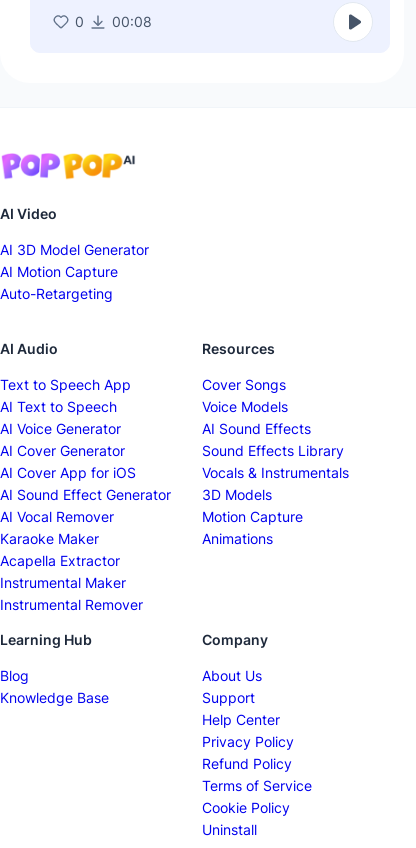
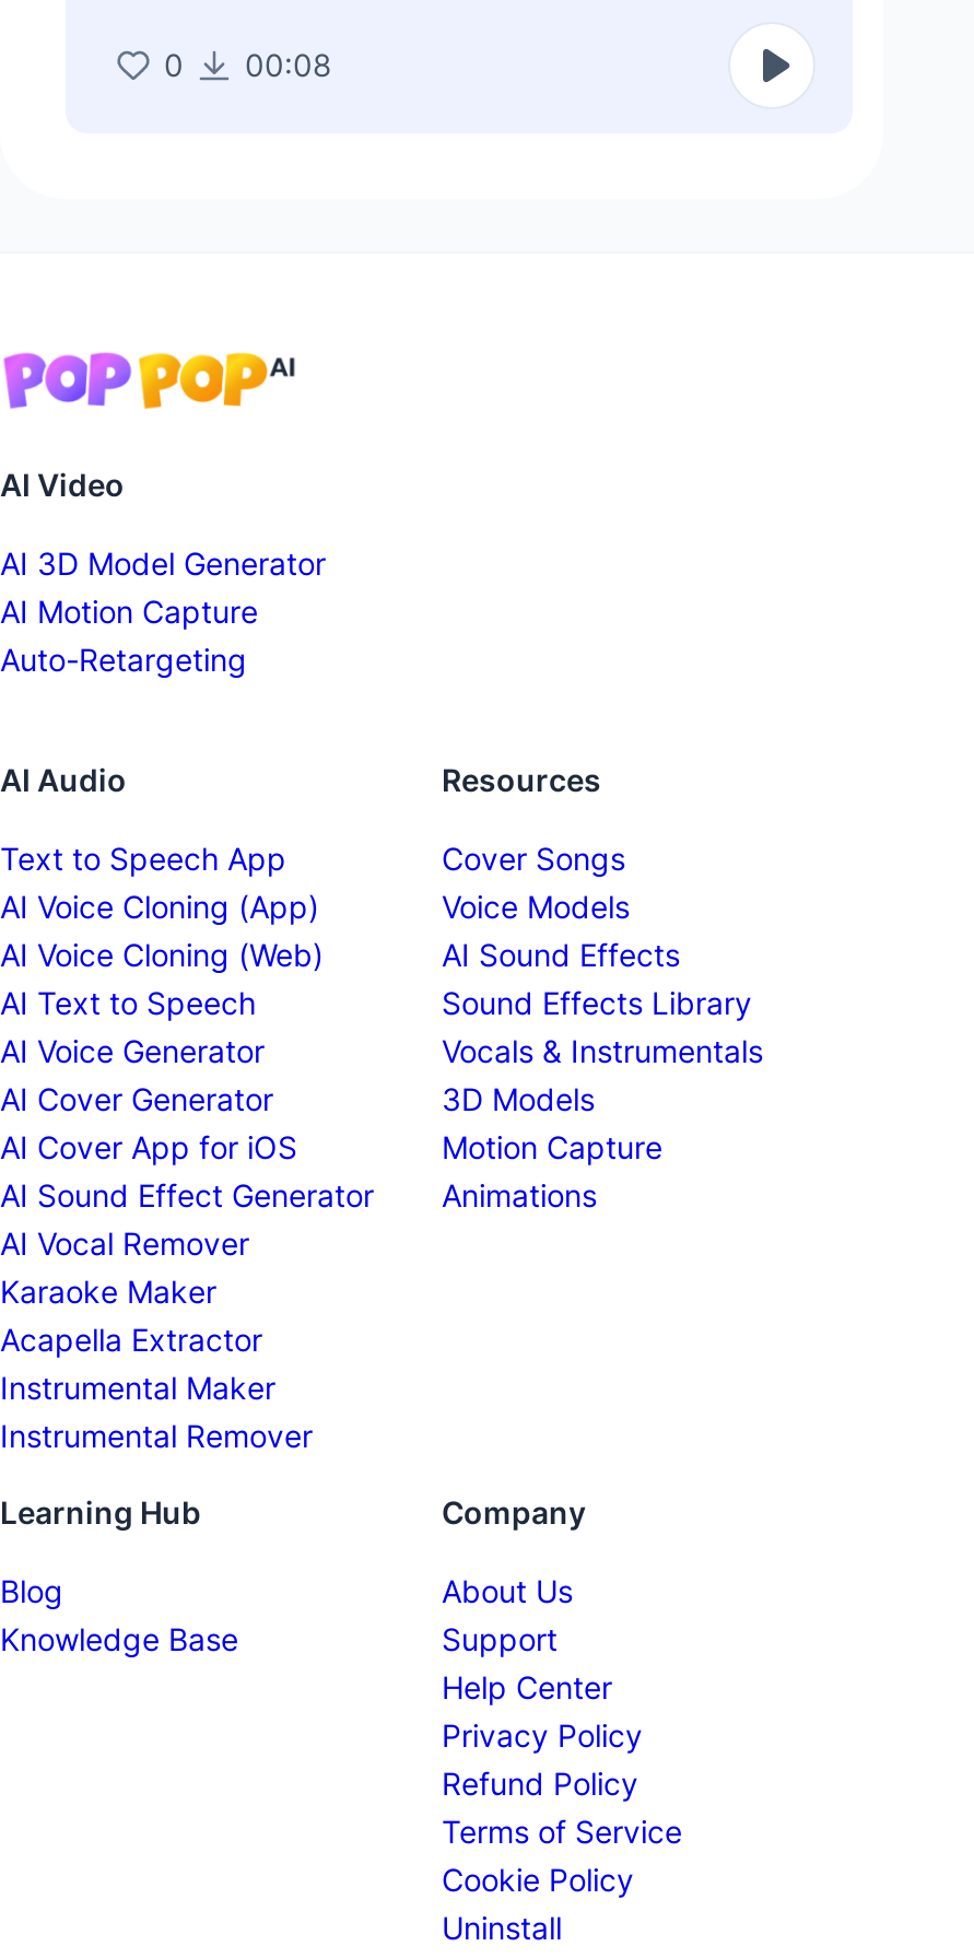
+ AI Voice Cloning (App)
+ AI Voice Cloning (Web)
